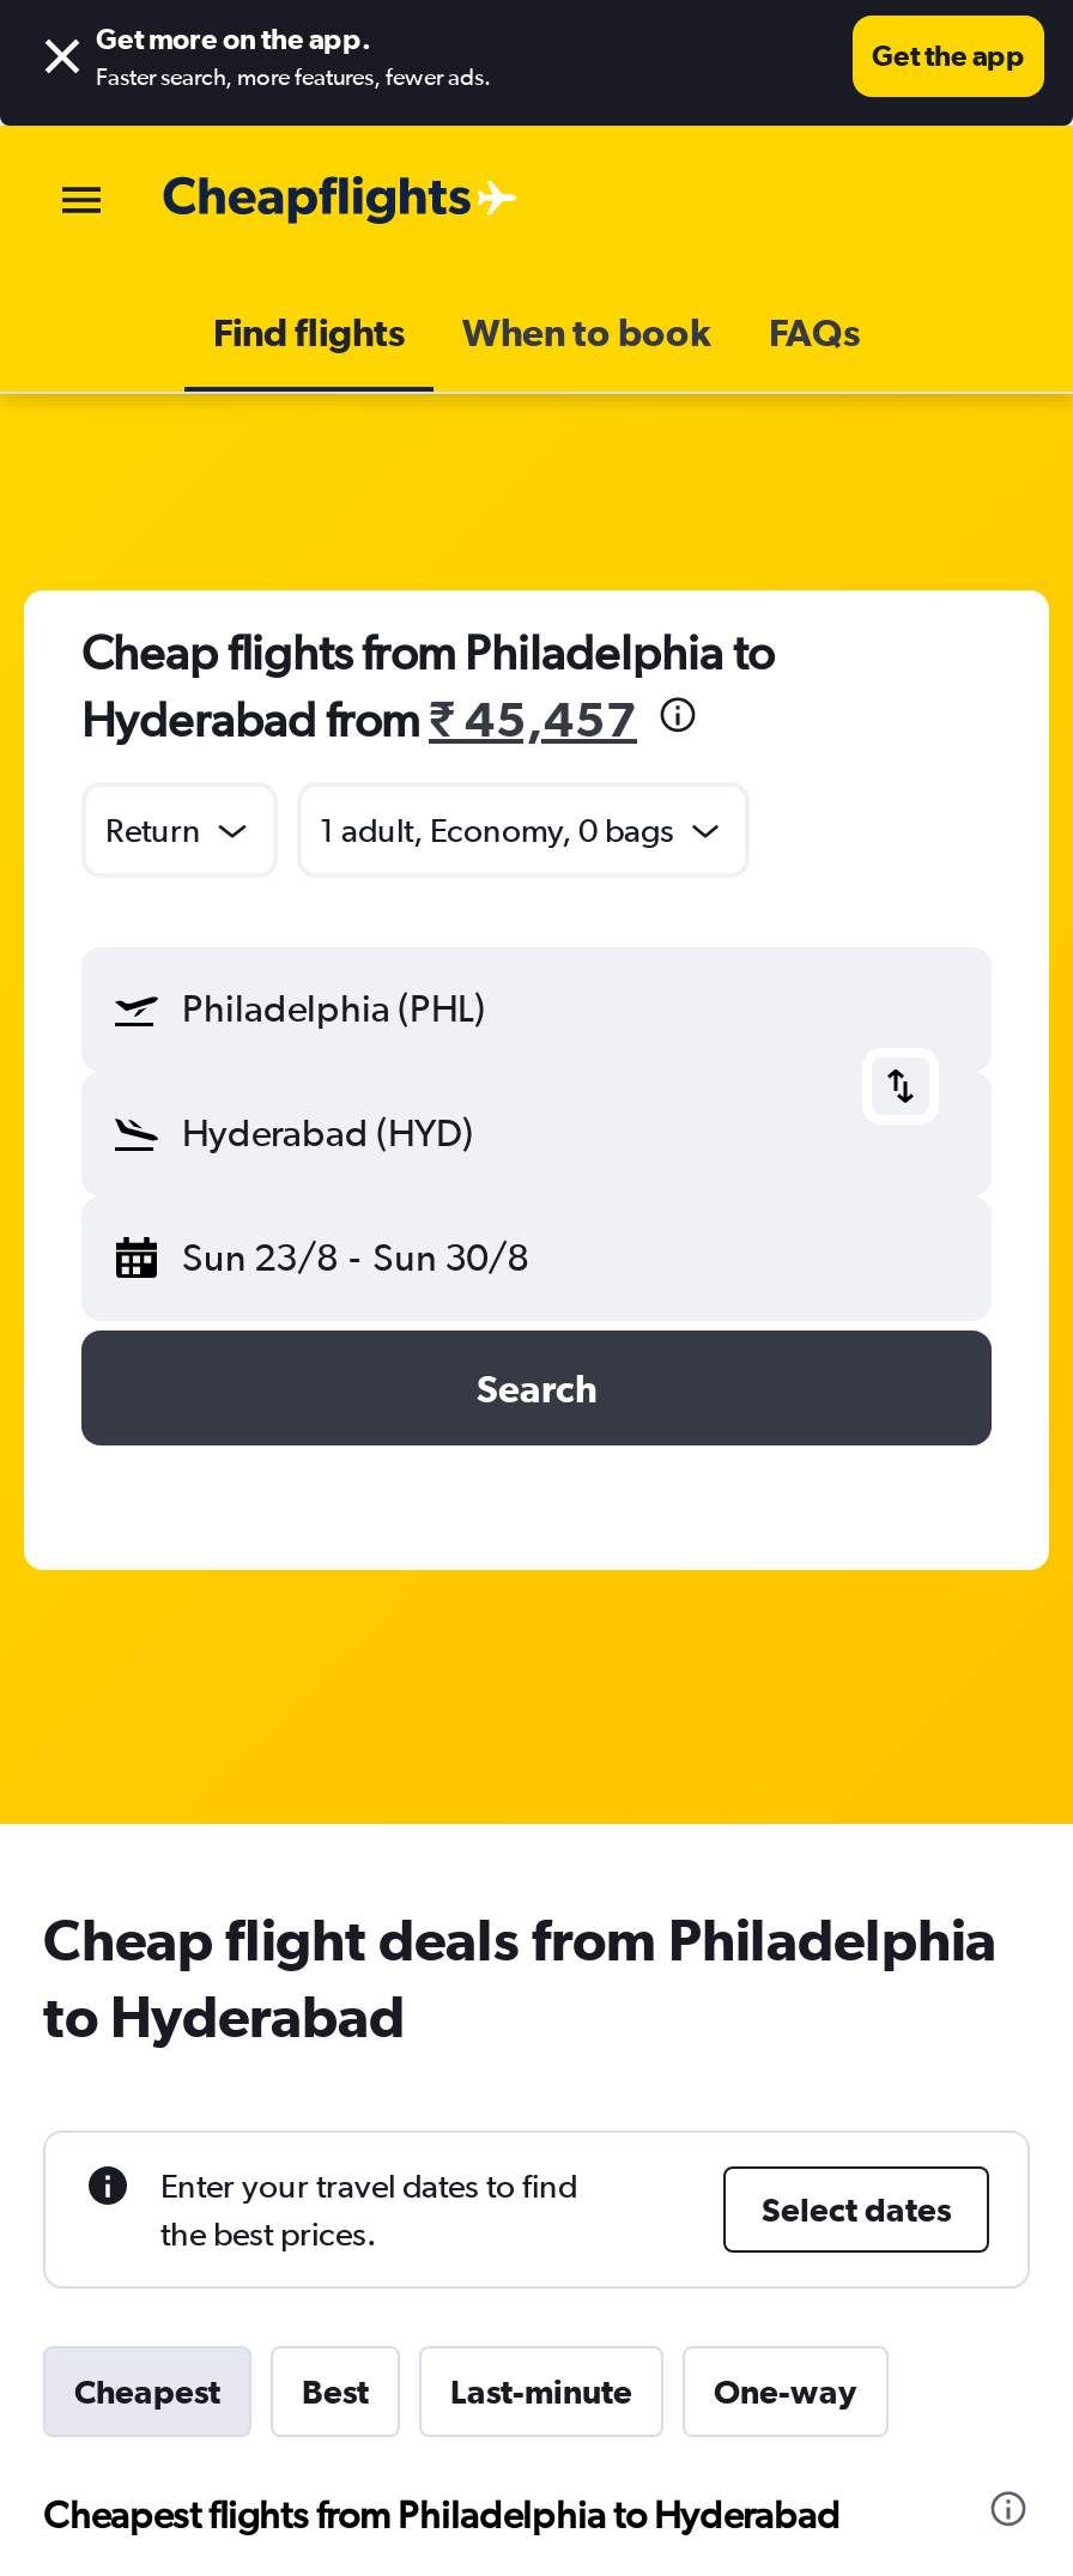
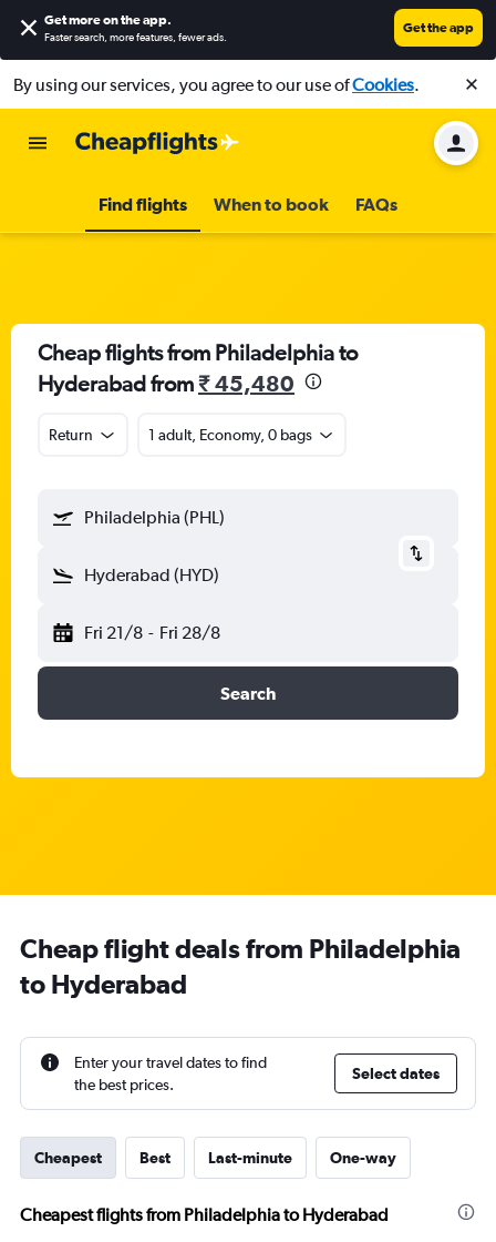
+ By using our services, you agree to our use ofCookies.

+ [image]

- Hyderabad from ₹ 45,457
+ Hyderabad from ₹ 45,480

- Sun 23/8 - Sun 30/8
+ Fri 21/8 - Fri 28/8
